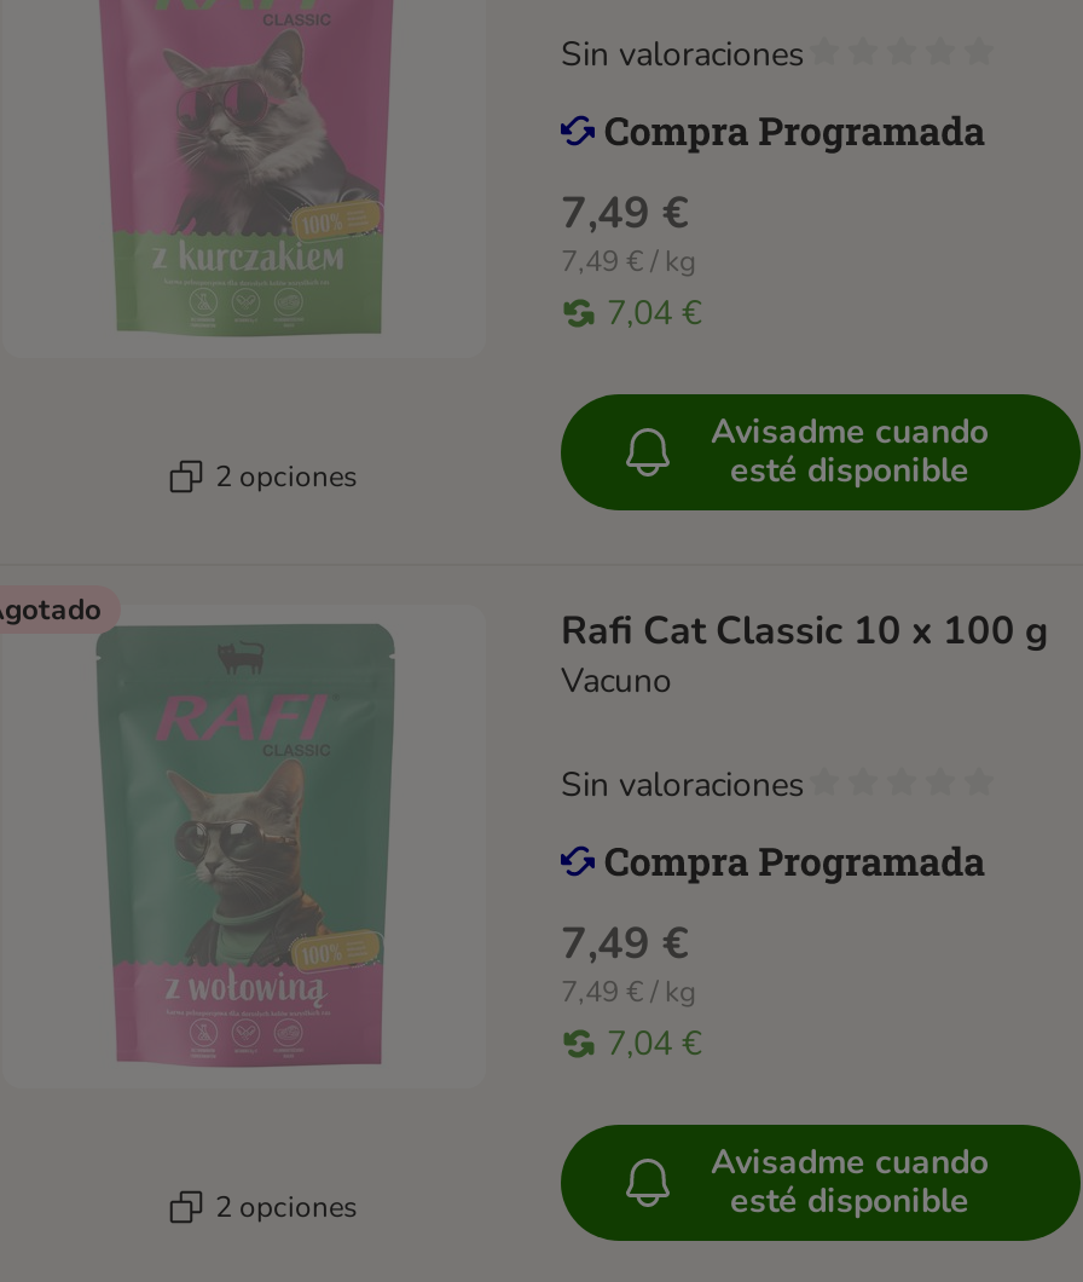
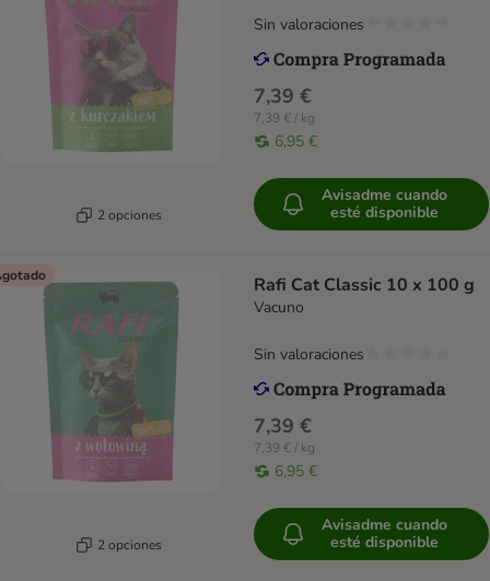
- 7,49 €
+ 7,39 €

- 7,49 € / kg
+ 7,39 € / kg

- 7,04 €
+ 6,95 €

- 7,49 €
+ 7,39 €

- 7,49 € / kg
+ 7,39 € / kg

- 7,04 €
+ 6,95 €
